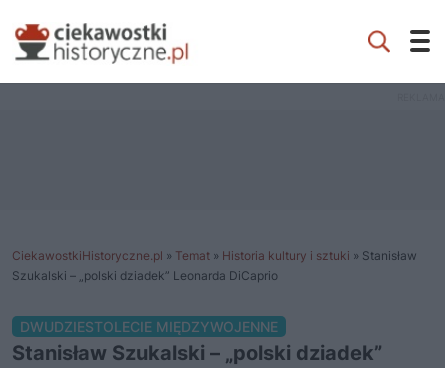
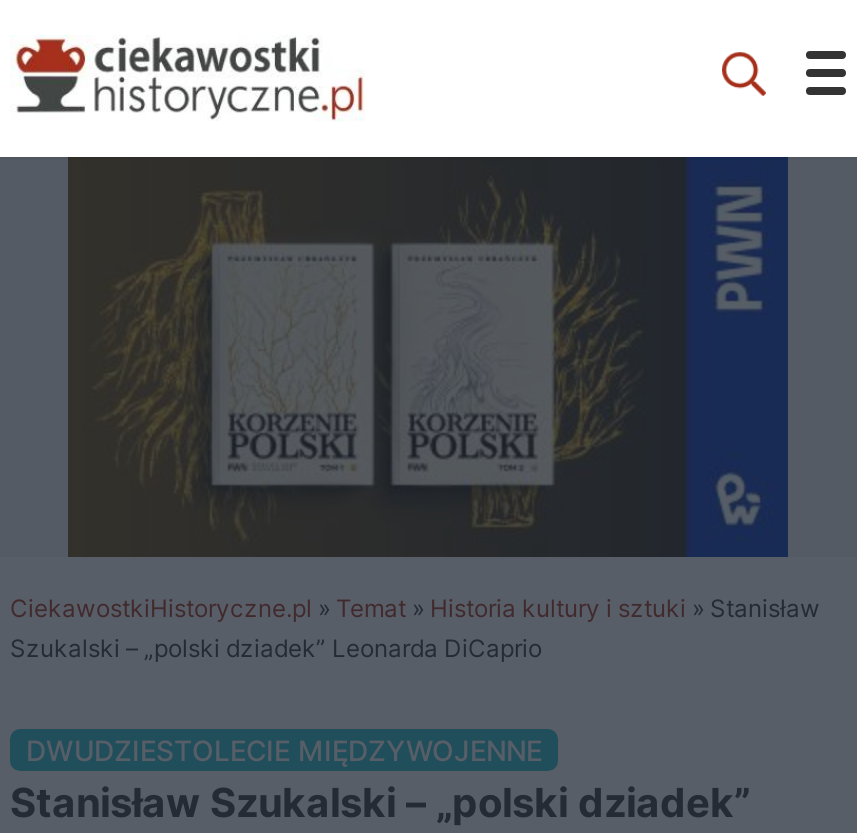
+ [image]
